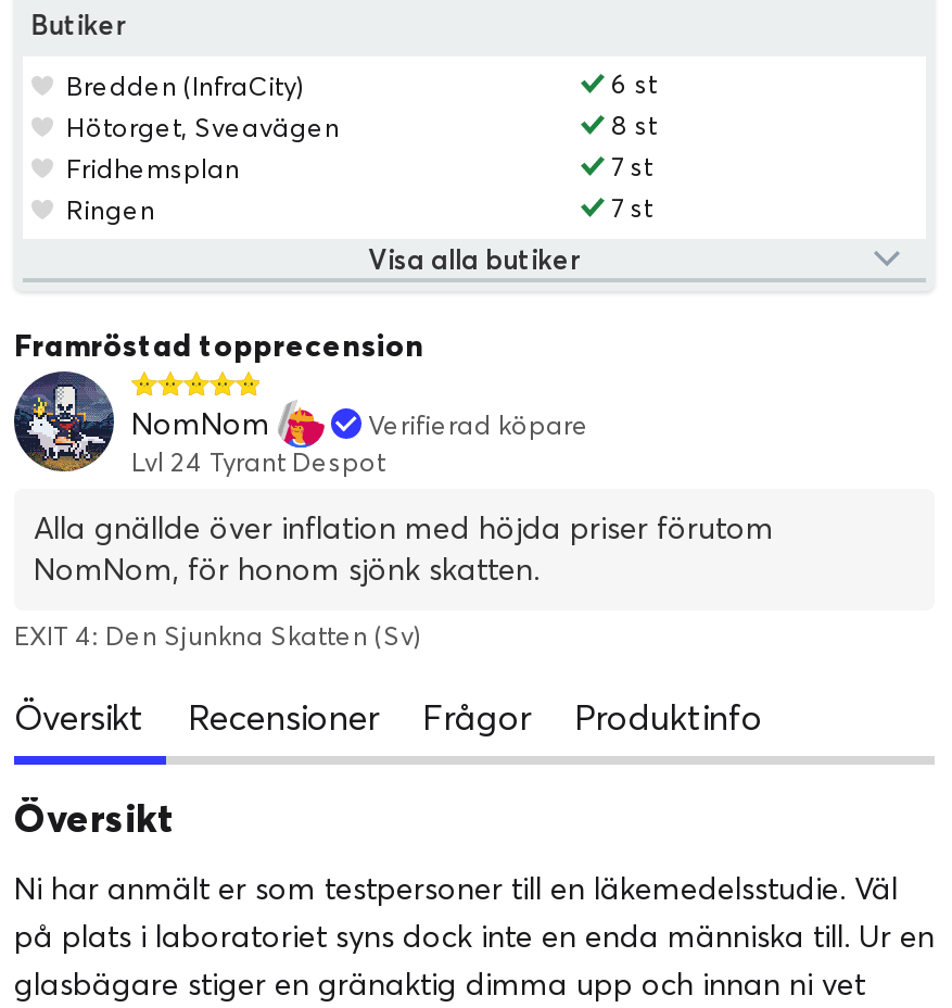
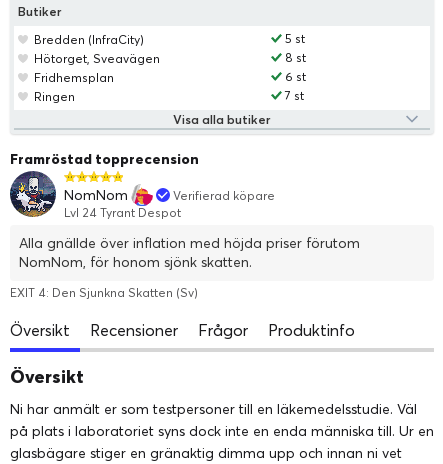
- 6 st
+ 5 st

- 7 st
+ 6 st
